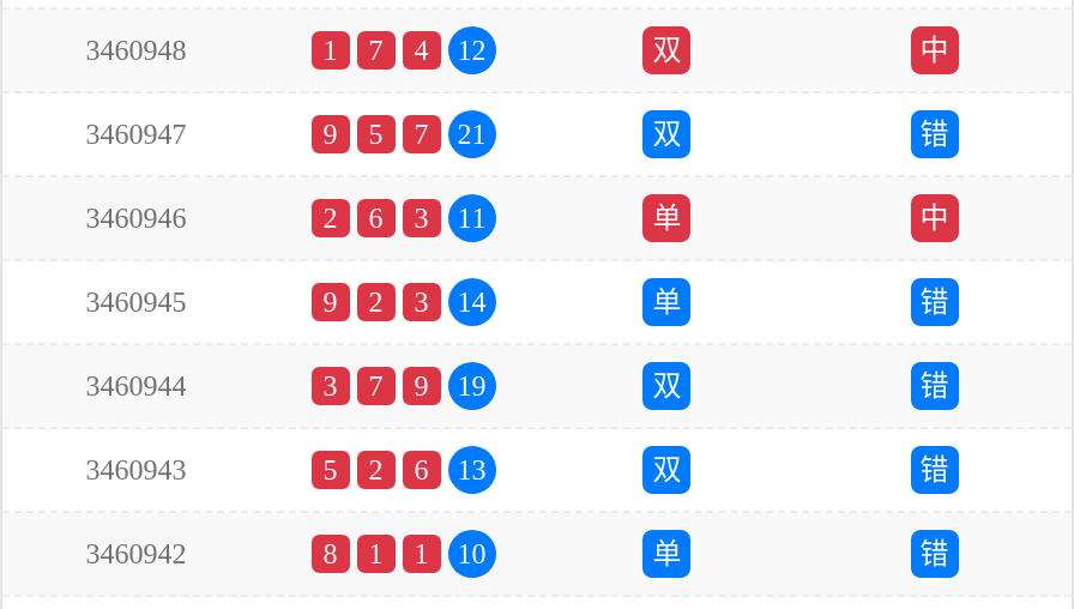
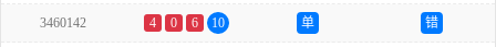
- 3460948
- 1
- 7
+ 3460142

- 12
- 双
- 中
- 3460947
- 9
- 5
- 7
- 21
- 双
- 错
- 3460946
- 2
+ 0

- 3
- 11
- 单
- 中
- 3460945
- 9
- 2
- 3
- 14
- 单
- 错
- 3460944
- 3
- 7
- 9
- 19
- 双
- 错
- 3460943
- 5
- 2
- 6
- 13
- 双
- 错
- 3460942
- 8
- 1
- 1
